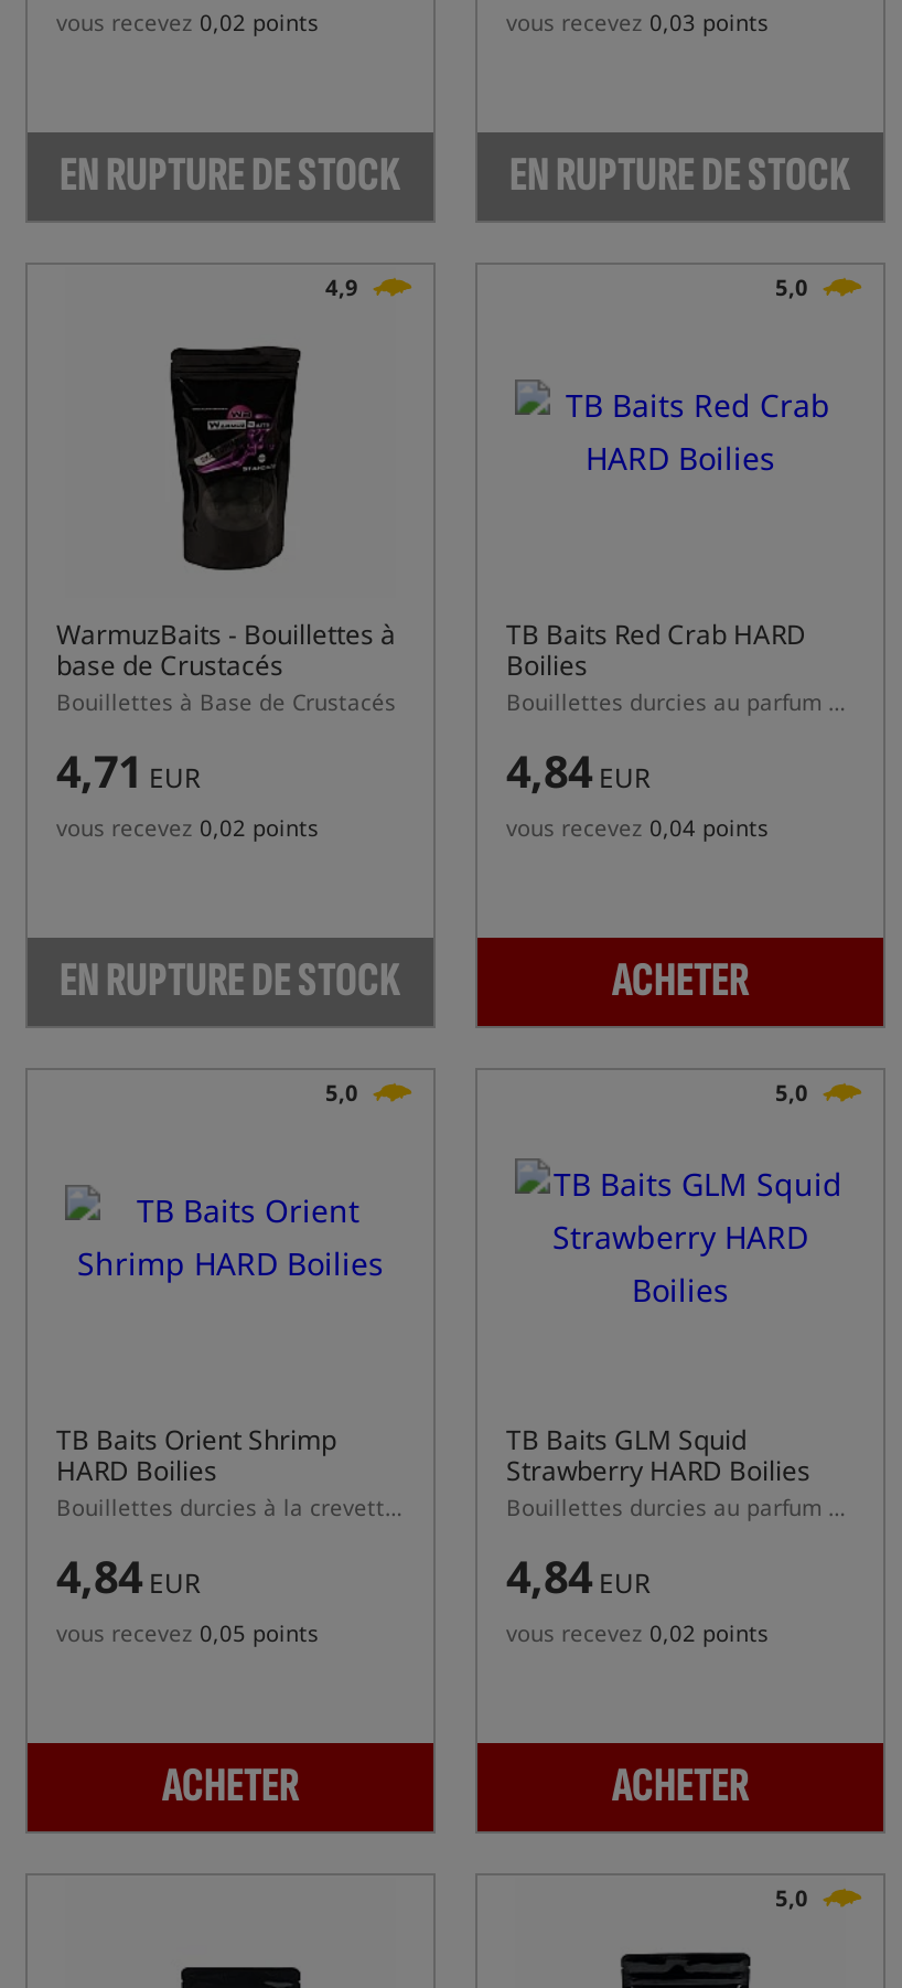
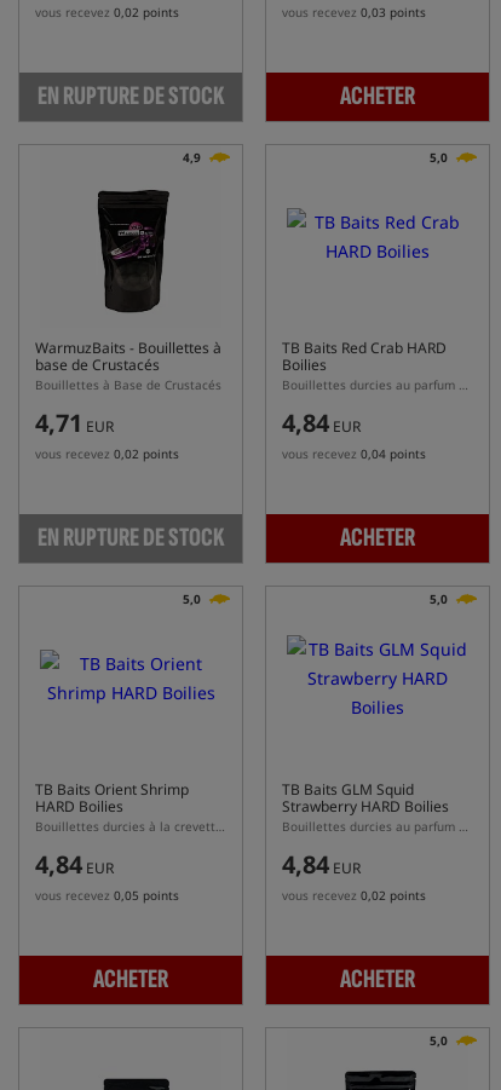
- EN RUPTURE DE STOCK
+ ACHETER
